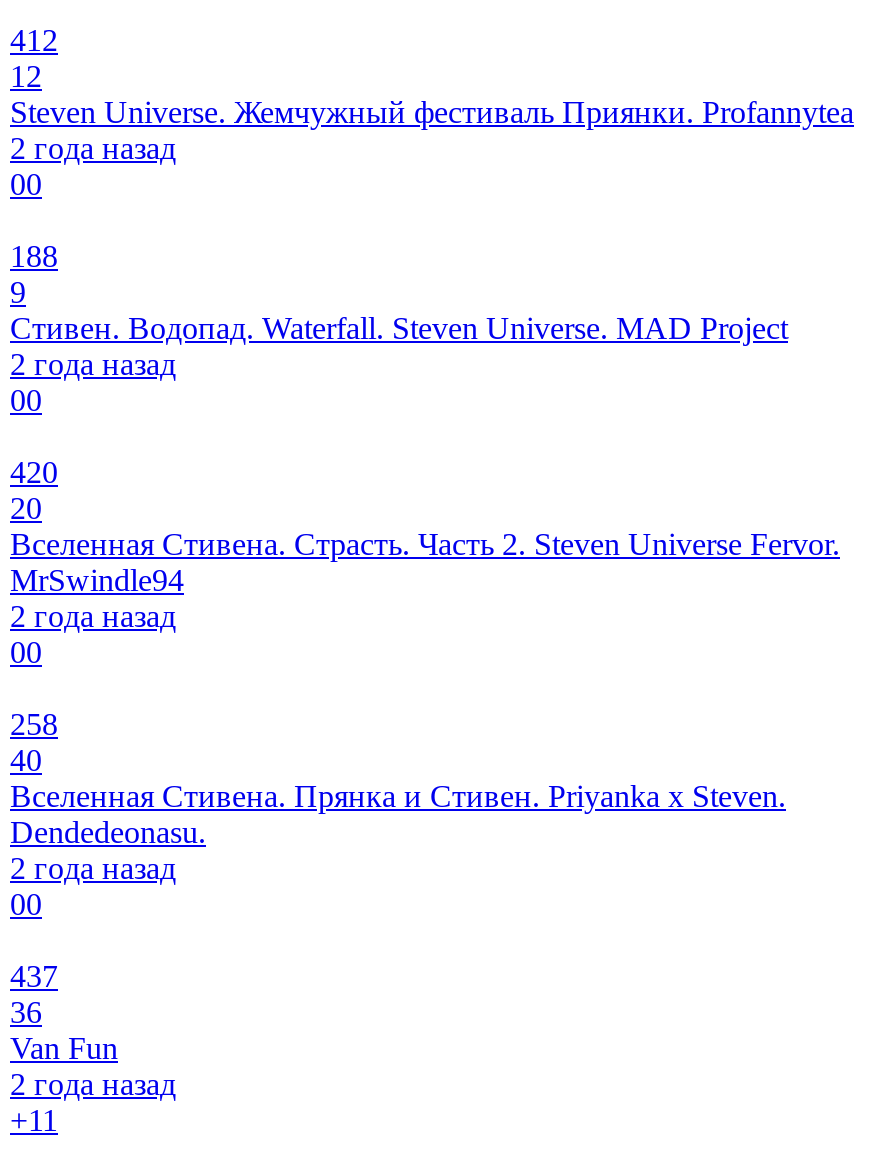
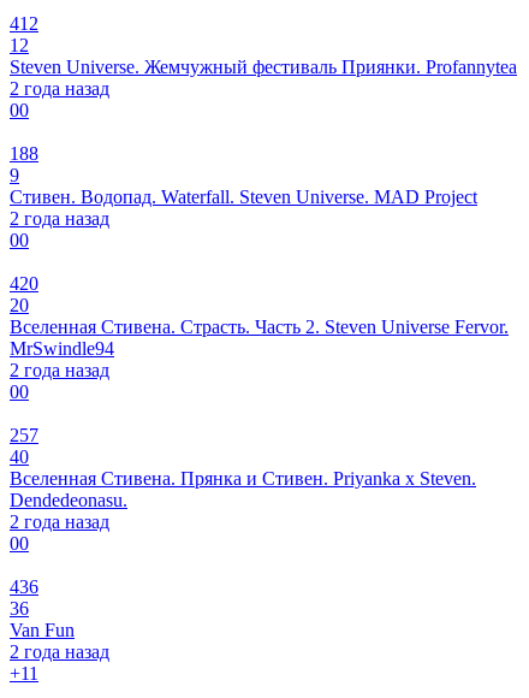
- 258
+ 257

- 437
+ 436
